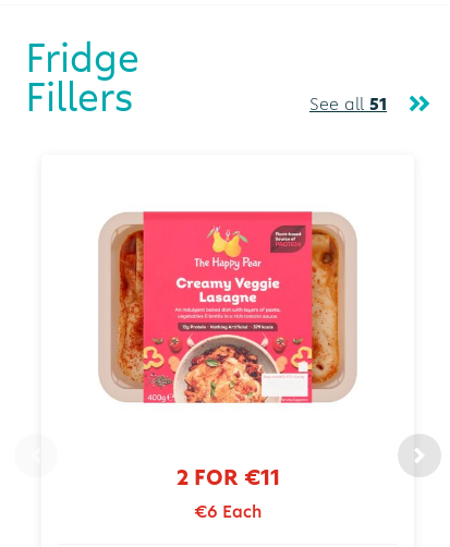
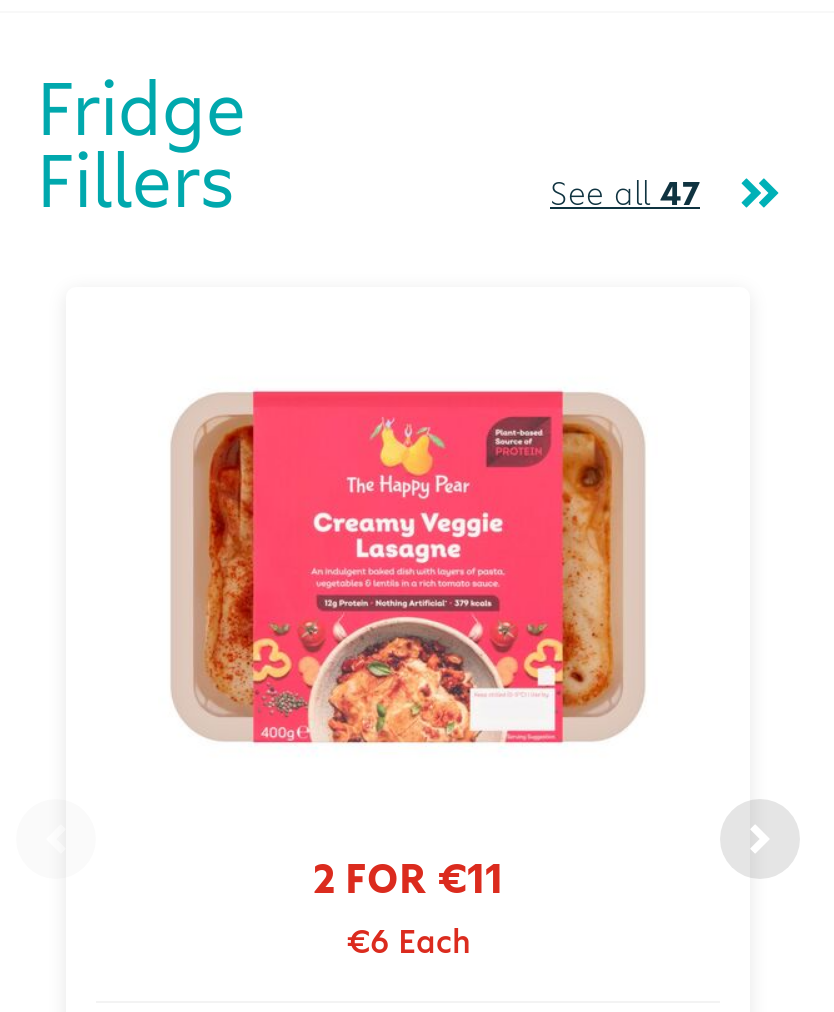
- See all 51
+ See all 47
